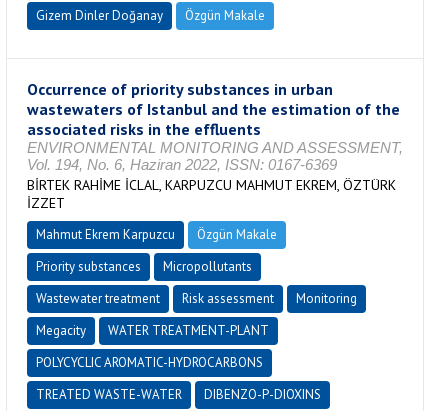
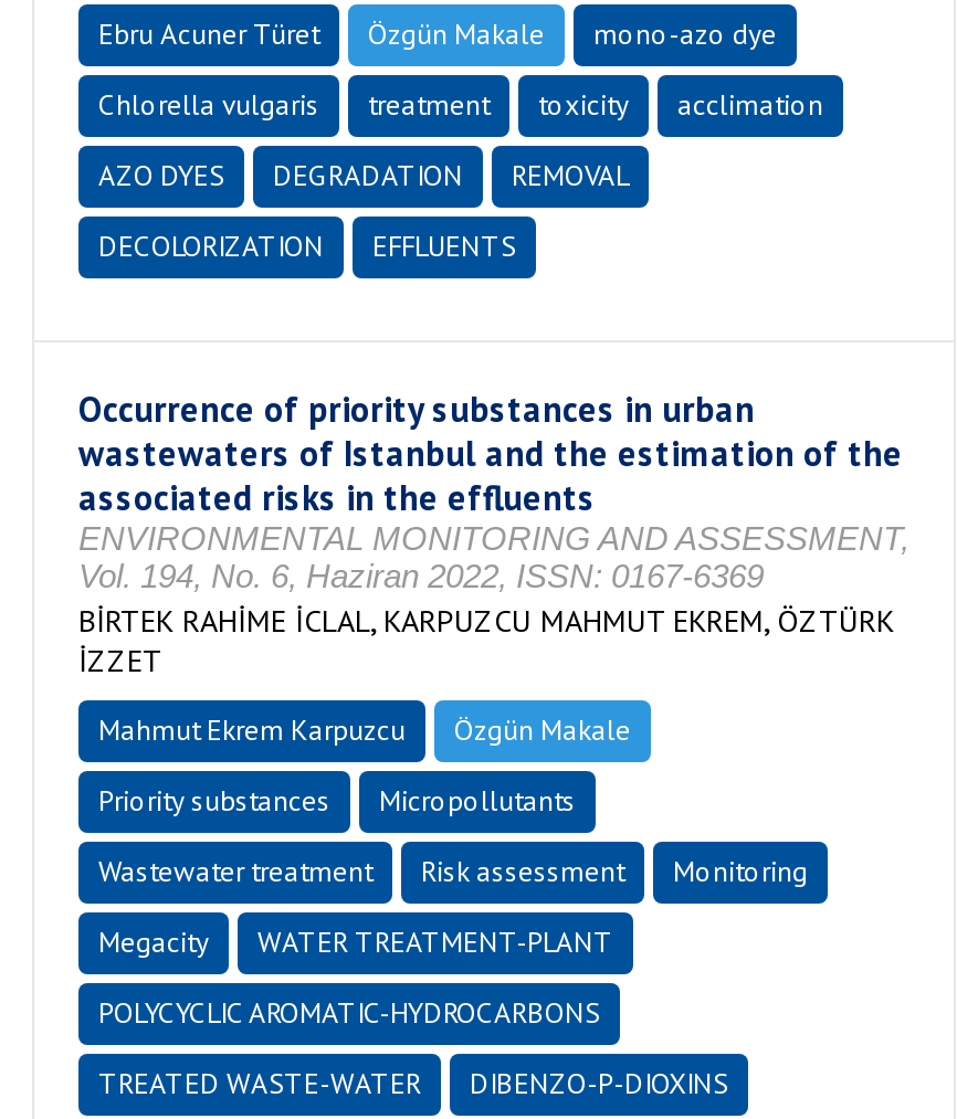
- Gizem Dinler Doğanay
+ Ebru Acuner Türet

+ mono-azo dye
+ Chlorella vulgaris
+ treatment
+ toxicity
+ acclimation
+ AZO DYES
+ DEGRADATION
+ REMOVAL
+ DECOLORIZATION
+ EFFLUENTS
